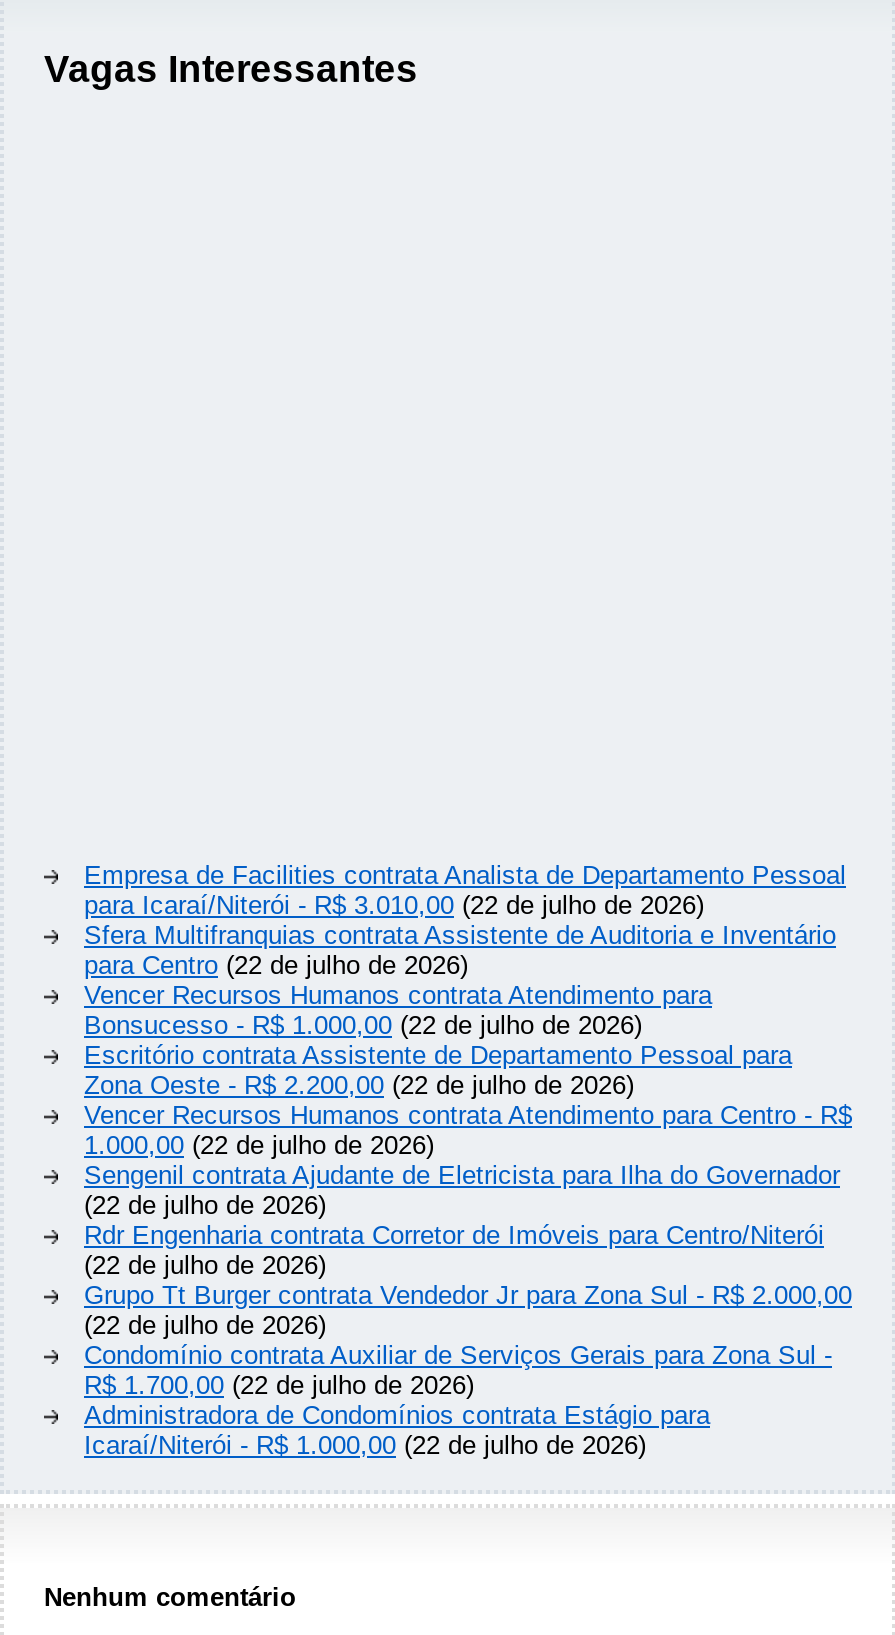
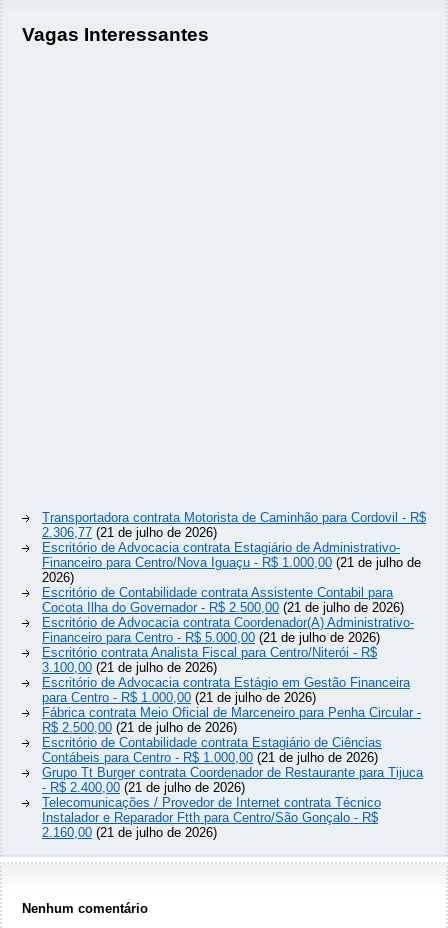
- Empresa de Facilities contrata Analista de Departamento Pessoal
- para Icaraí/Niterói - R$ 3.010,00 (22 de julho de 2026)
- Sfera Multifranquias contrata Assistente de Auditoria e Inventário
- para Centro (22 de julho de 2026)
- Vencer Recursos Humanos contrata Atendimento para
- Bonsucesso - R$ 1.000,00 (22 de julho de 2026)
- Escritório contrata Assistente de Departamento Pessoal para
- Zona Oeste - R$ 2.200,00 (22 de julho de 2026)
- Vencer Recursos Humanos contrata Atendimento para Centro - R$
- 1.000,00 (22 de julho de 2026)
- Sengenil contrata Ajudante de Eletricista para Ilha do Governador
- (22 de julho de 2026)
- Rdr Engenharia contrata Corretor de Imóveis para Centro/Niterói
- (22 de julho de 2026)
- Grupo Tt Burger contrata Vendedor Jr para Zona Sul - R$ 2.000,00
- (22 de julho de 2026)
- Condomínio contrata Auxiliar de Serviços Gerais para Zona Sul -
- R$ 1.700,00 (22 de julho de 2026)
- Administradora de Condomínios contrata Estágio para
- Icaraí/Niterói - R$ 1.000,00 (22 de julho de 2026)
+ Transportadora contrata Motorista de Caminhão para Cordovil - R$
+ 2.306,77 (21 de julho de 2026)
+ Escritório de Advocacia contrata Estagiário de Administrativo-
+ Financeiro para Centro/Nova Iguaçu - R$ 1.000,00 (21 de julho de
+ 2026)
+ Escritório de Contabilidade contrata Assistente Contabil para
+ Cocota Ilha do Governador - R$ 2.500,00 (21 de julho de 2026)
+ Escritório de Advocacia contrata Coordenador(A) Administrativo-
+ Financeiro para Centro - R$ 5.000,00 (21 de julho de 2026)
+ Escritório contrata Analista Fiscal para Centro/Niterói - R$
+ 3.100,00 (21 de julho de 2026)
+ Escritório de Advocacia contrata Estágio em Gestão Financeira
+ para Centro - R$ 1.000,00 (21 de julho de 2026)
+ Fábrica contrata Meio Oficial de Marceneiro para Penha Circular -
+ R$ 2.500,00 (21 de julho de 2026)
+ Escritório de Contabilidade contrata Estagiário de Ciências
+ Contábeis para Centro - R$ 1.000,00 (21 de julho de 2026)
+ Grupo Tt Burger contrata Coordenador de Restaurante para Tijuca
+ - R$ 2.400,00 (21 de julho de 2026)
+ Telecomunicações / Provedor de Internet contrata Técnico
+ Instalador e Reparador Ftth para Centro/São Gonçalo - R$
+ 2.160,00 (21 de julho de 2026)
